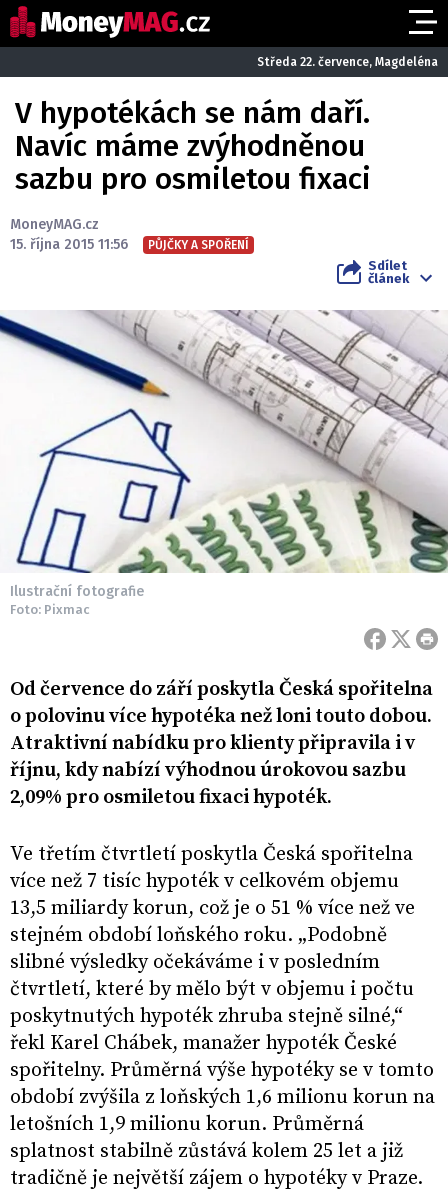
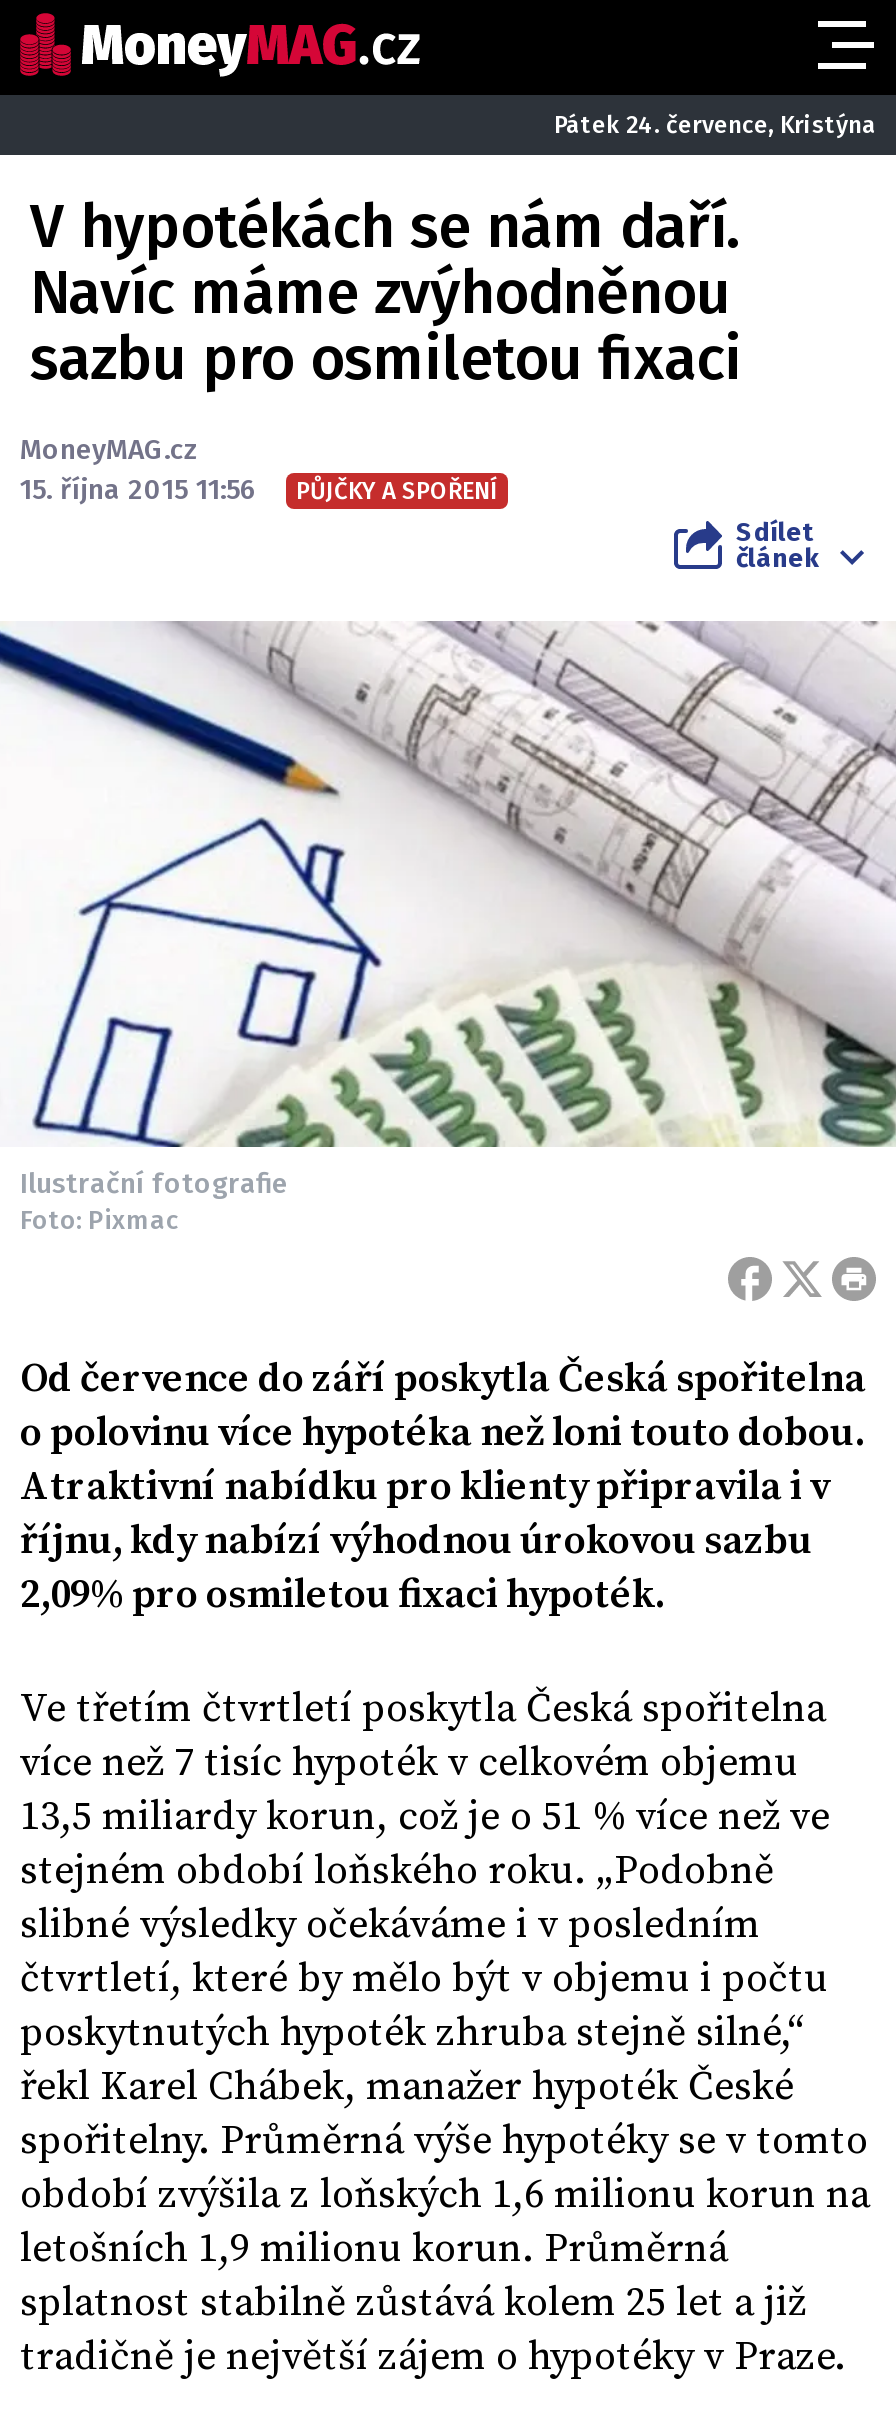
- Středa 22. července, Magdeléna
+ Pátek 24. července, Kristýna
